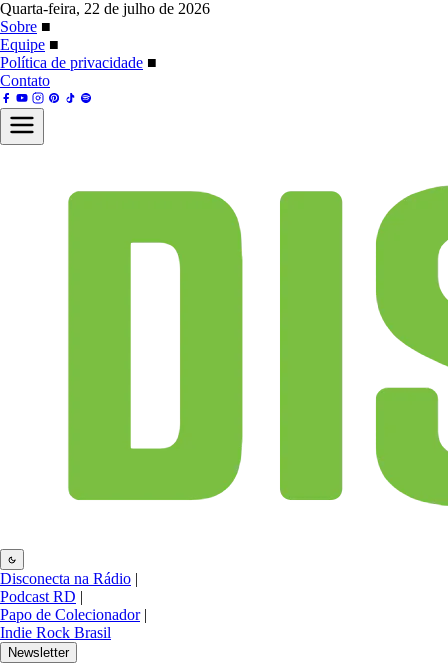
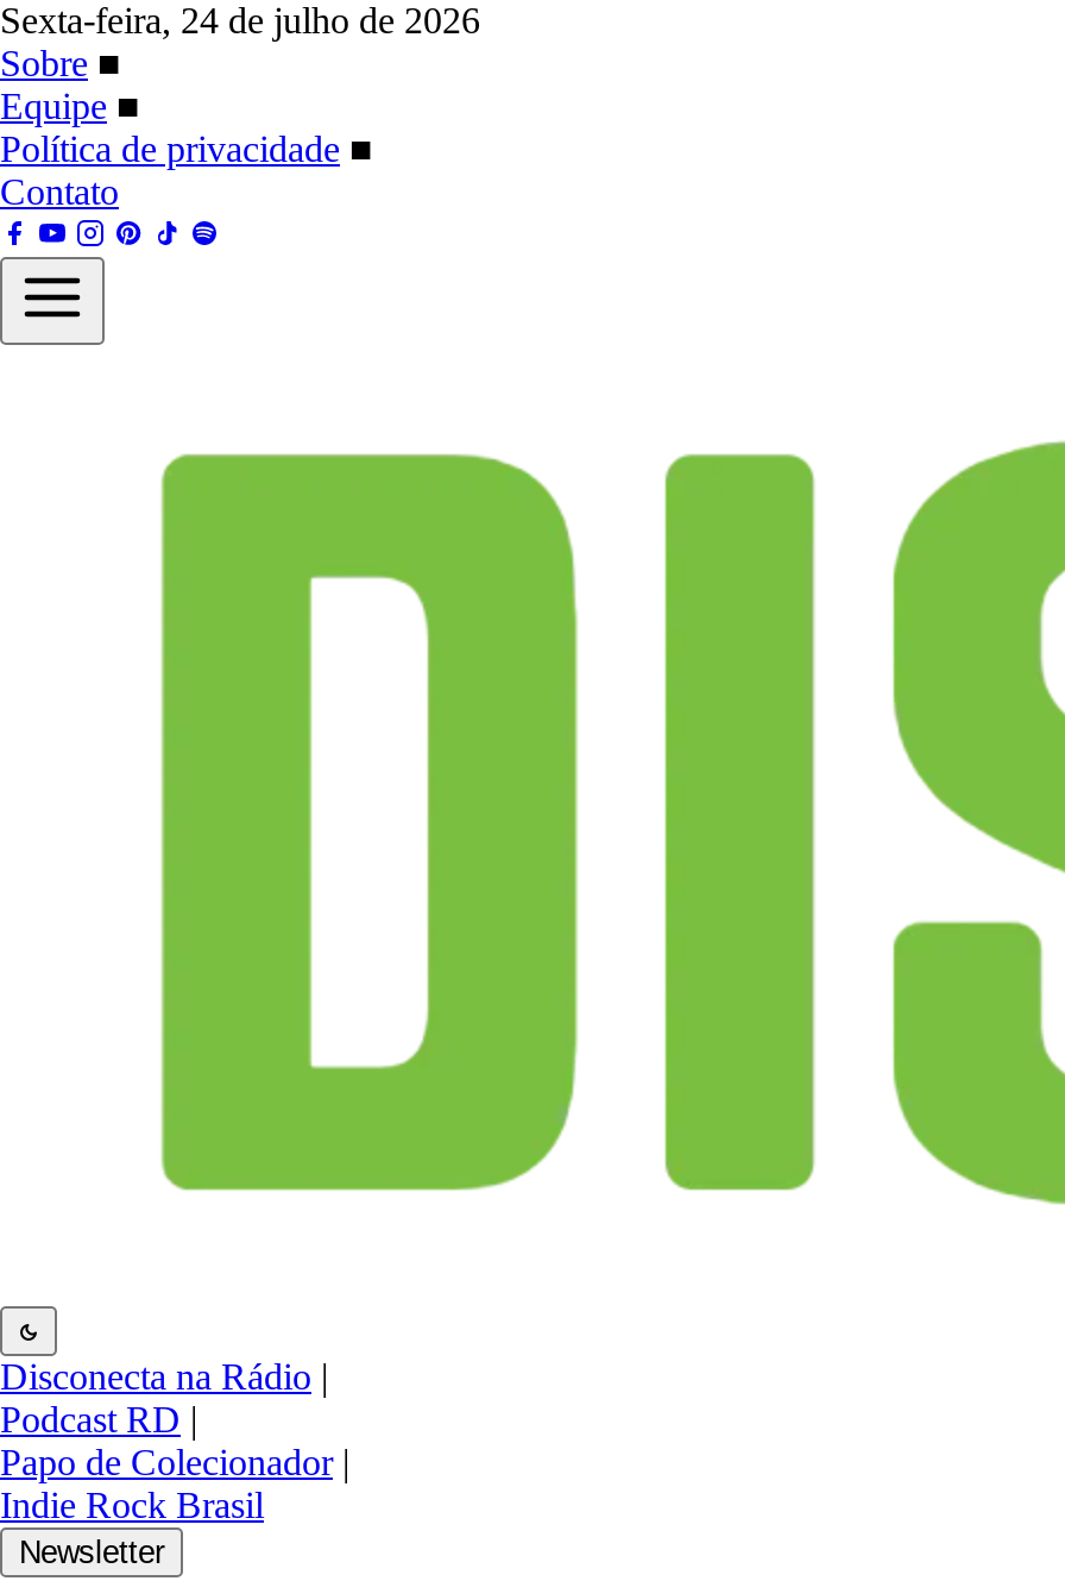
- Quarta-feira, 22 de julho de 2026
+ Sexta-feira, 24 de julho de 2026
